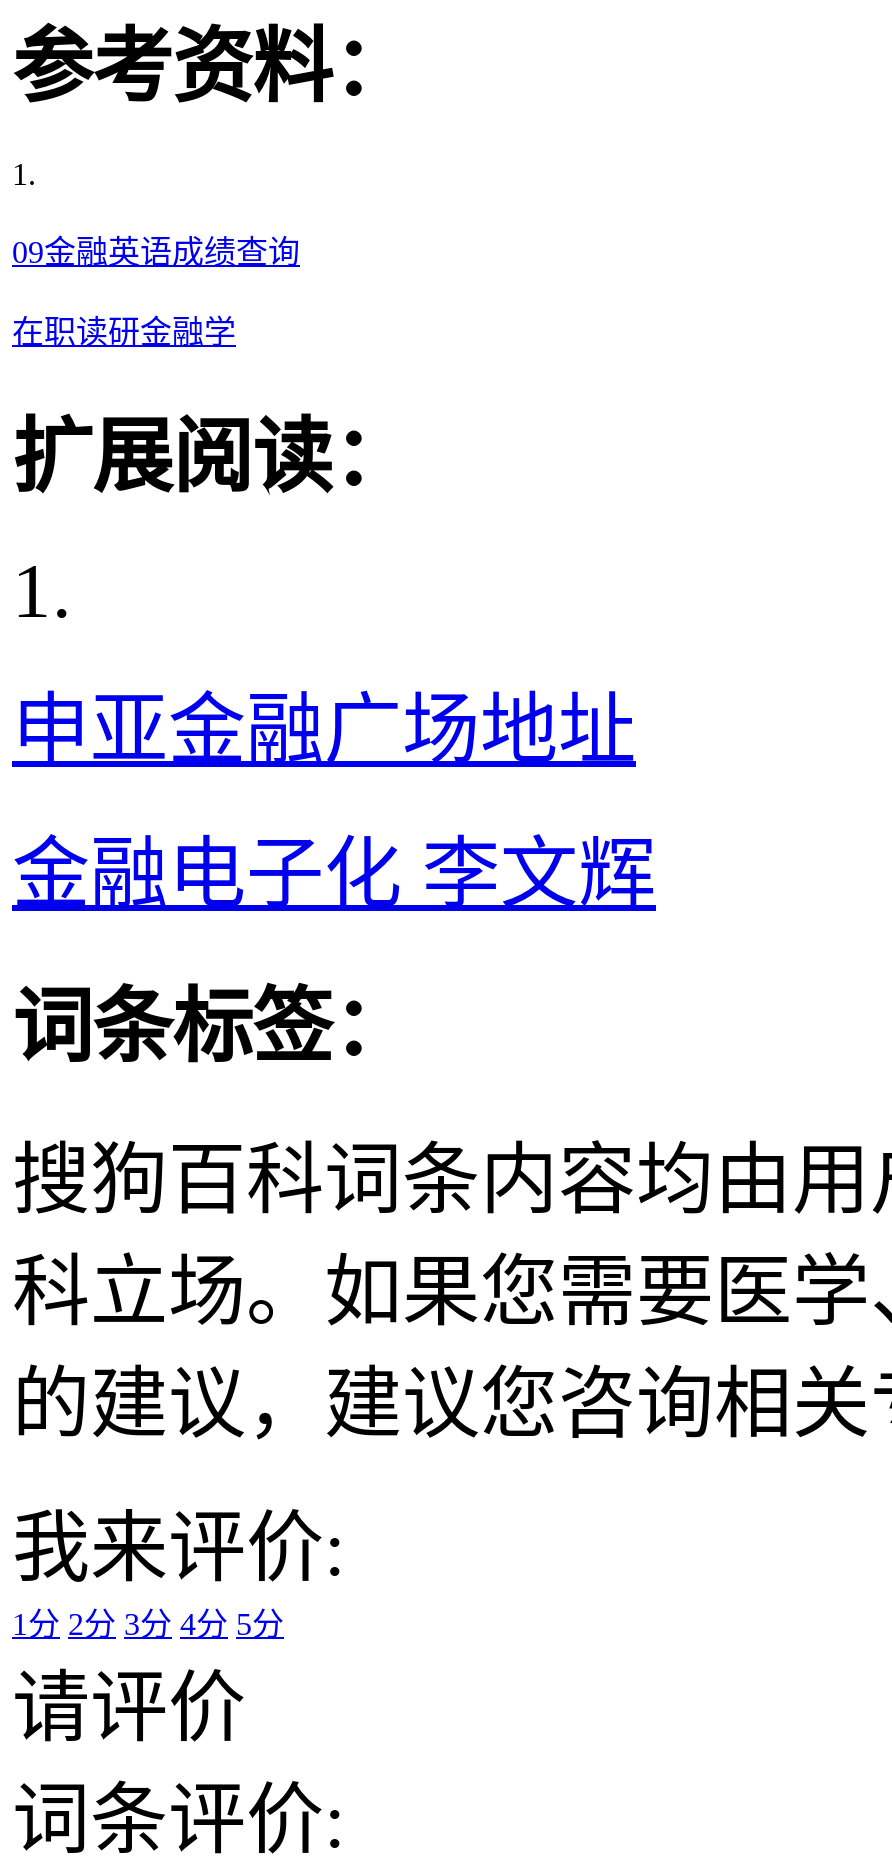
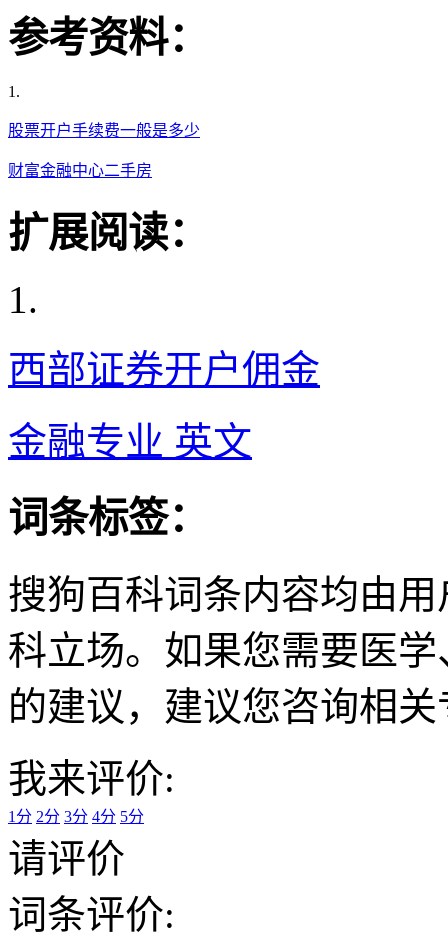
- 09金融英语成绩查询
+ 股票开户手续费一般是多少

- 在职读研金融学
+ 财富金融中心二手房

- 申亚金融广场地址
+ 西部证券开户佣金

- 金融电子化 李文辉
+ 金融专业 英文
